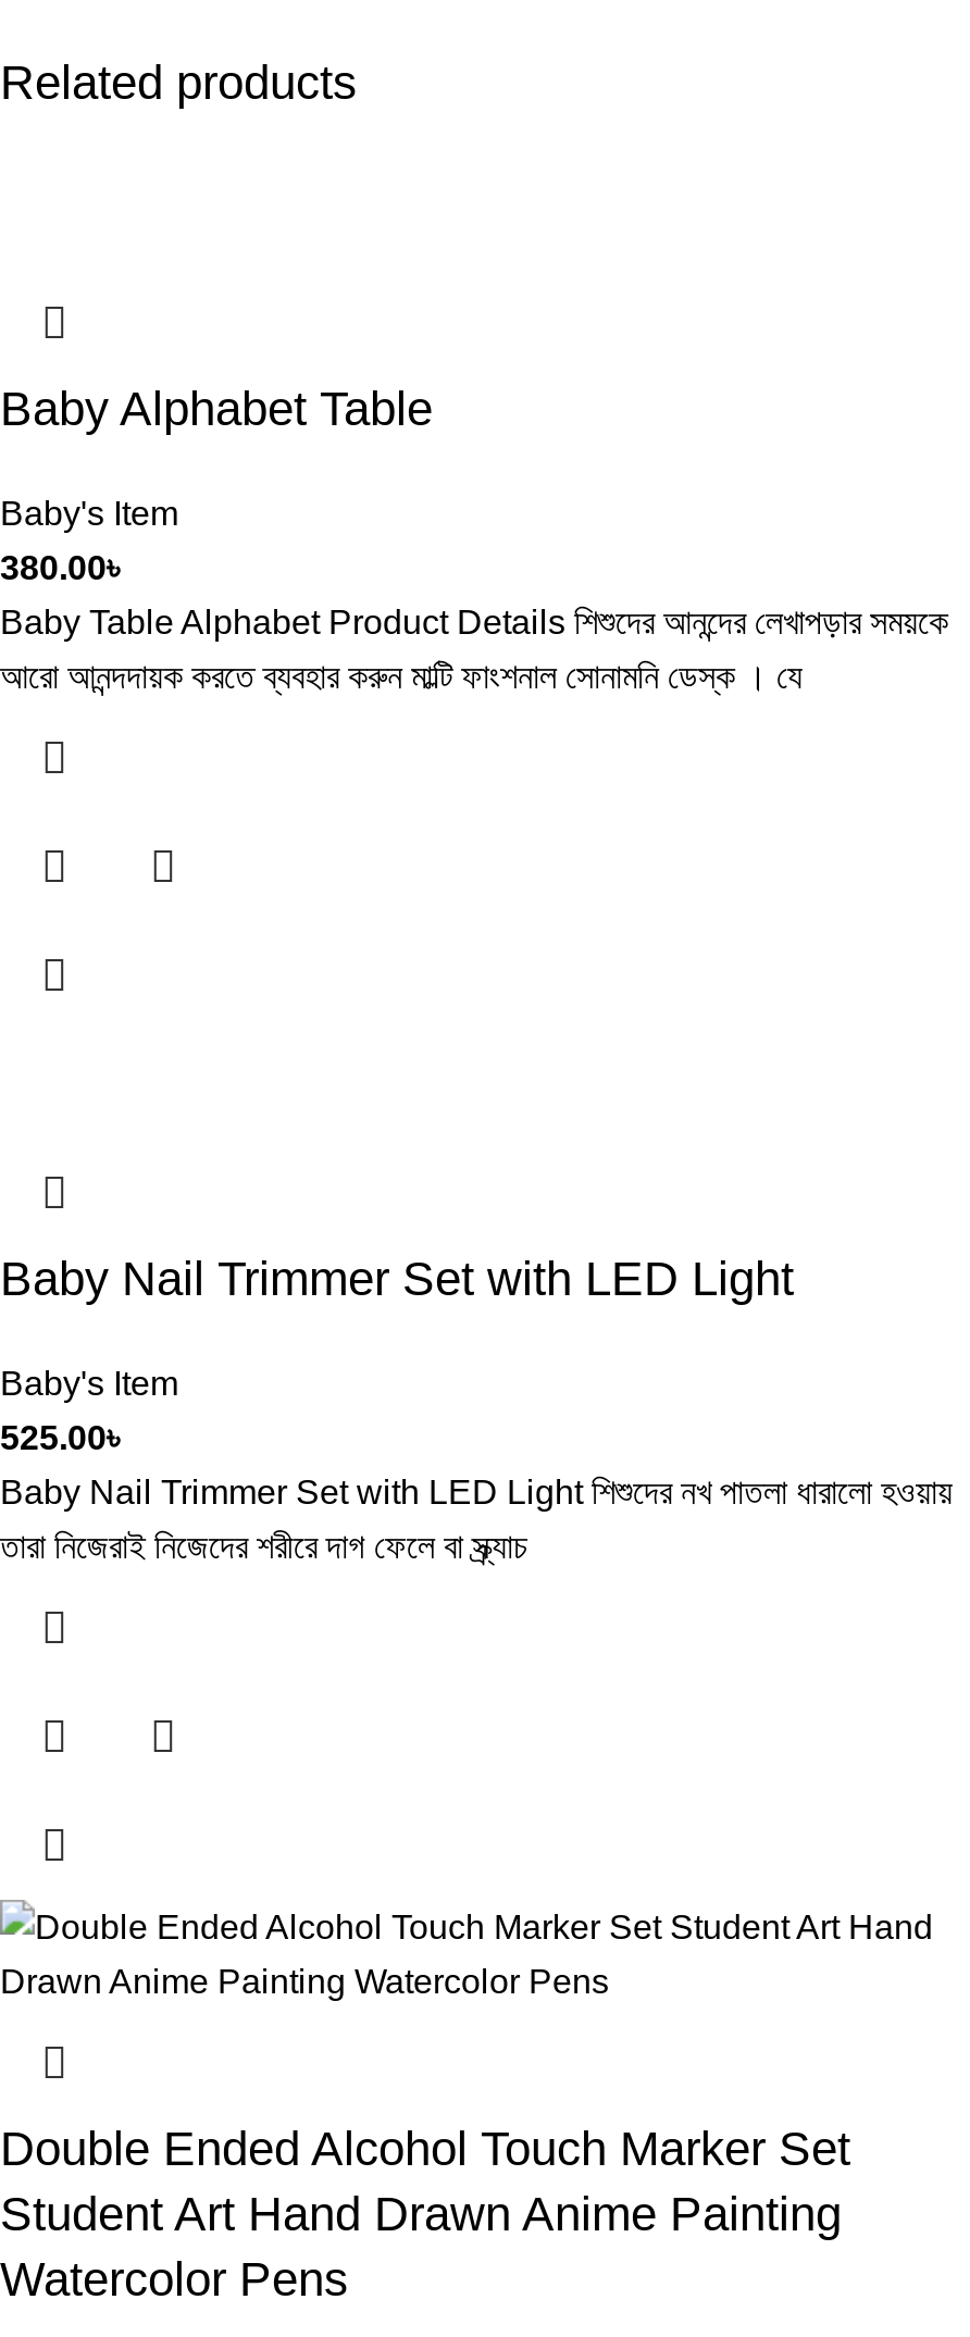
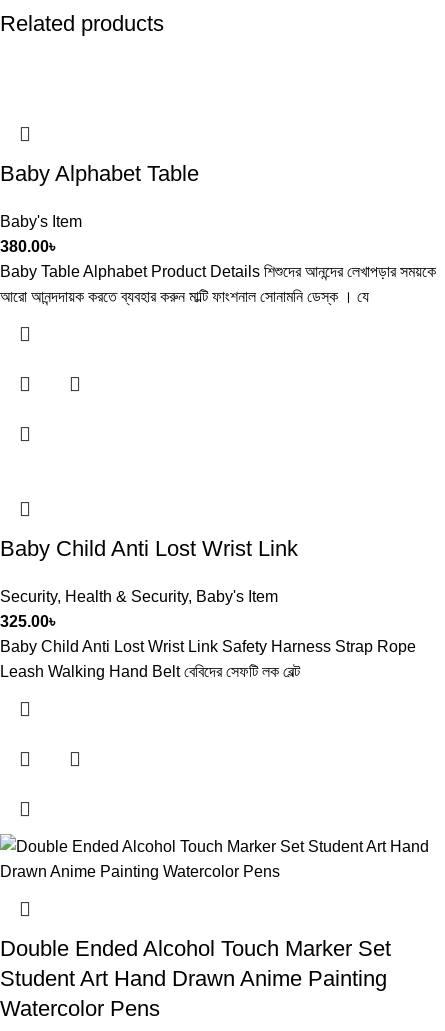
- Baby Nail Trimmer Set with LED Light
+ Baby Child Anti Lost Wrist Link

- Baby's Item
+ Security, Health & Security, Baby's Item

- 525.00৳
+ 325.00৳

- Baby Nail Trimmer Set with LED Light শিশুদের নখ পাতলা ধারালো হওয়ায়
+ Baby Child Anti Lost Wrist Link Safety Harness Strap Rope

- তারা নিজেরাই নিজেদের শরীরে দাগ ফেলে বা স্ক্র্যাচ
+ Leash Walking Hand Belt বেবিদের সেফটি লক বেল্ট
